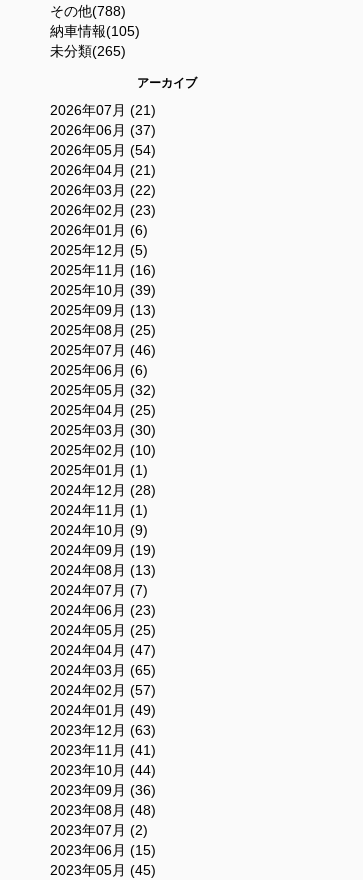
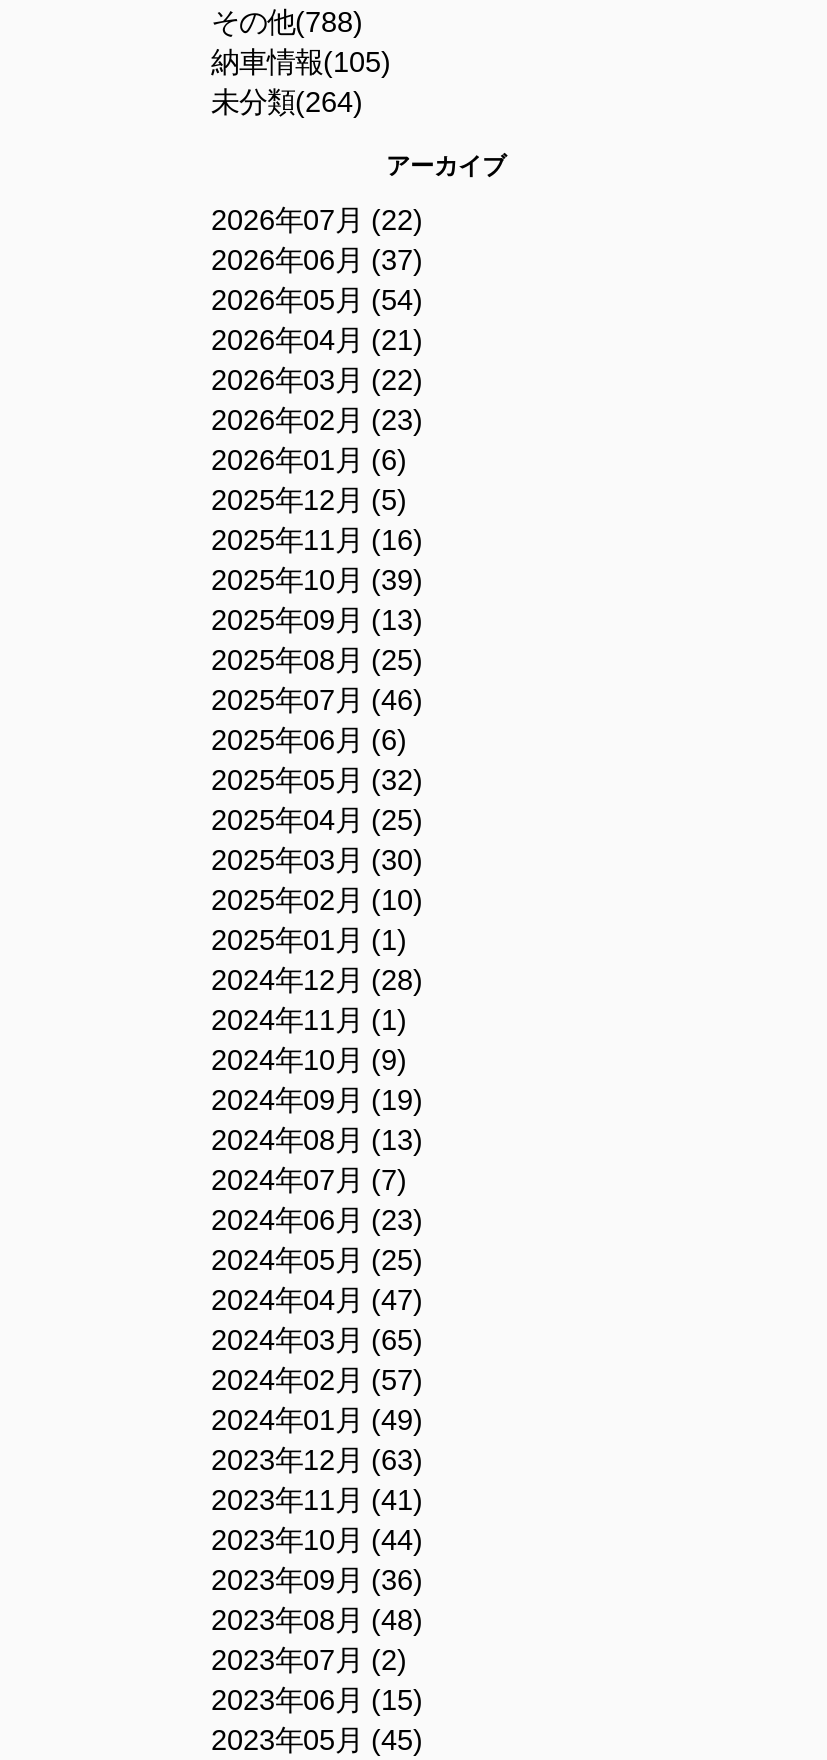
- 未分類(265)
+ 未分類(264)

- 2026年07月 (21)
+ 2026年07月 (22)
